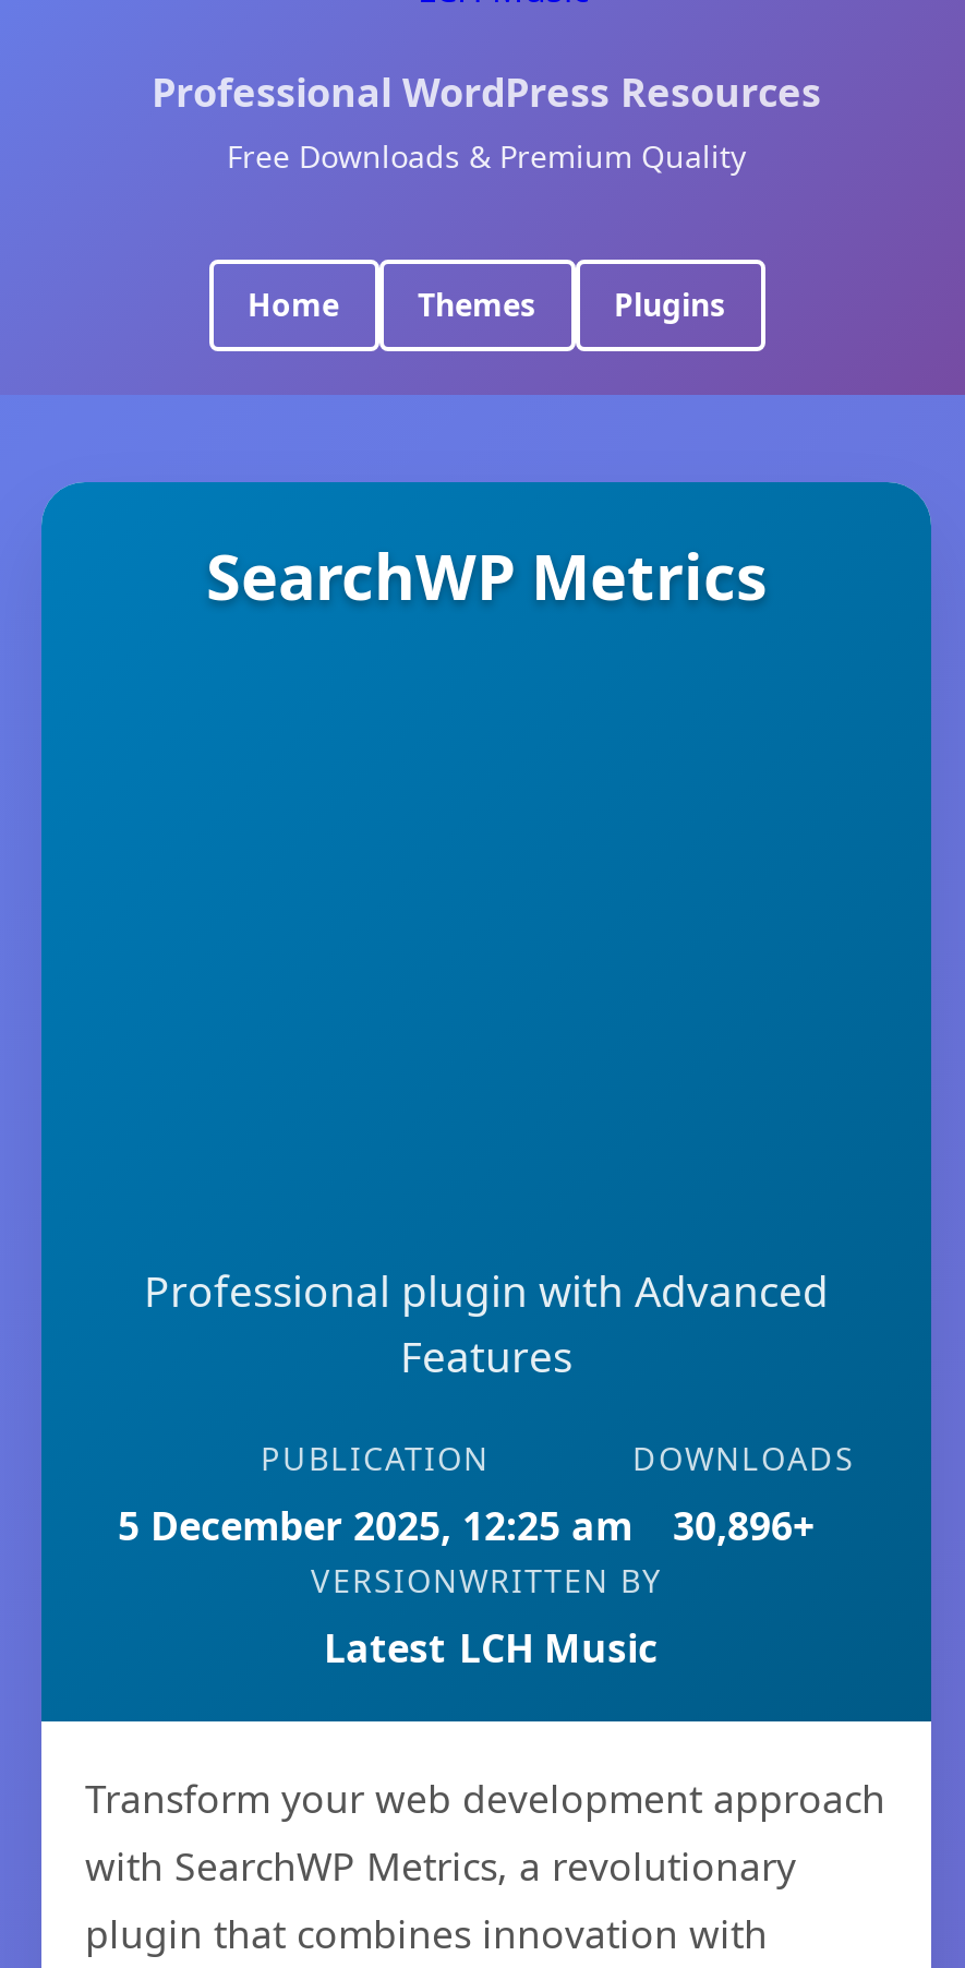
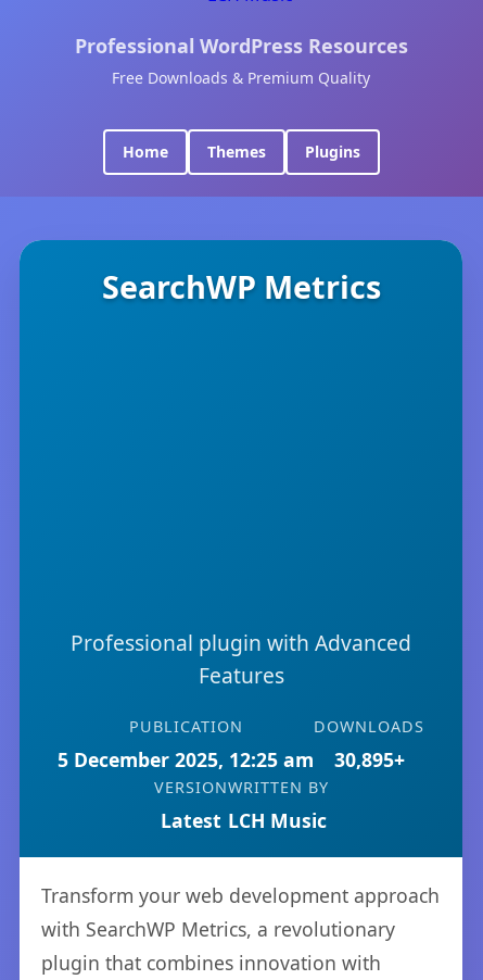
- 5 December 2025, 12:25 am 30,896+
+ 5 December 2025, 12:25 am 30,895+
